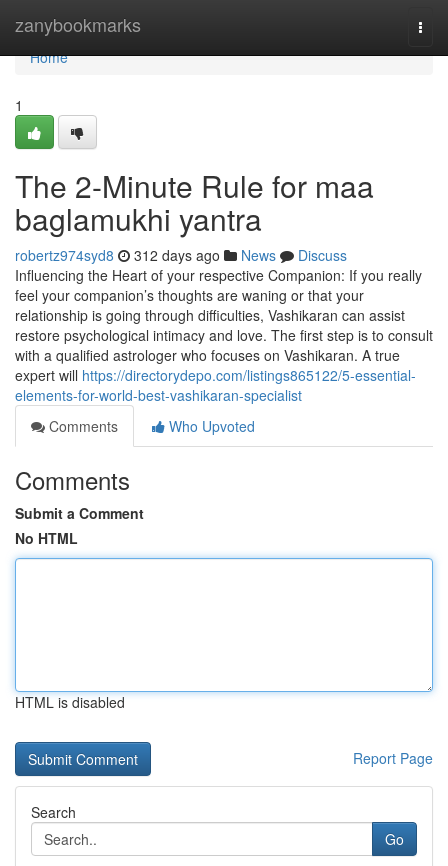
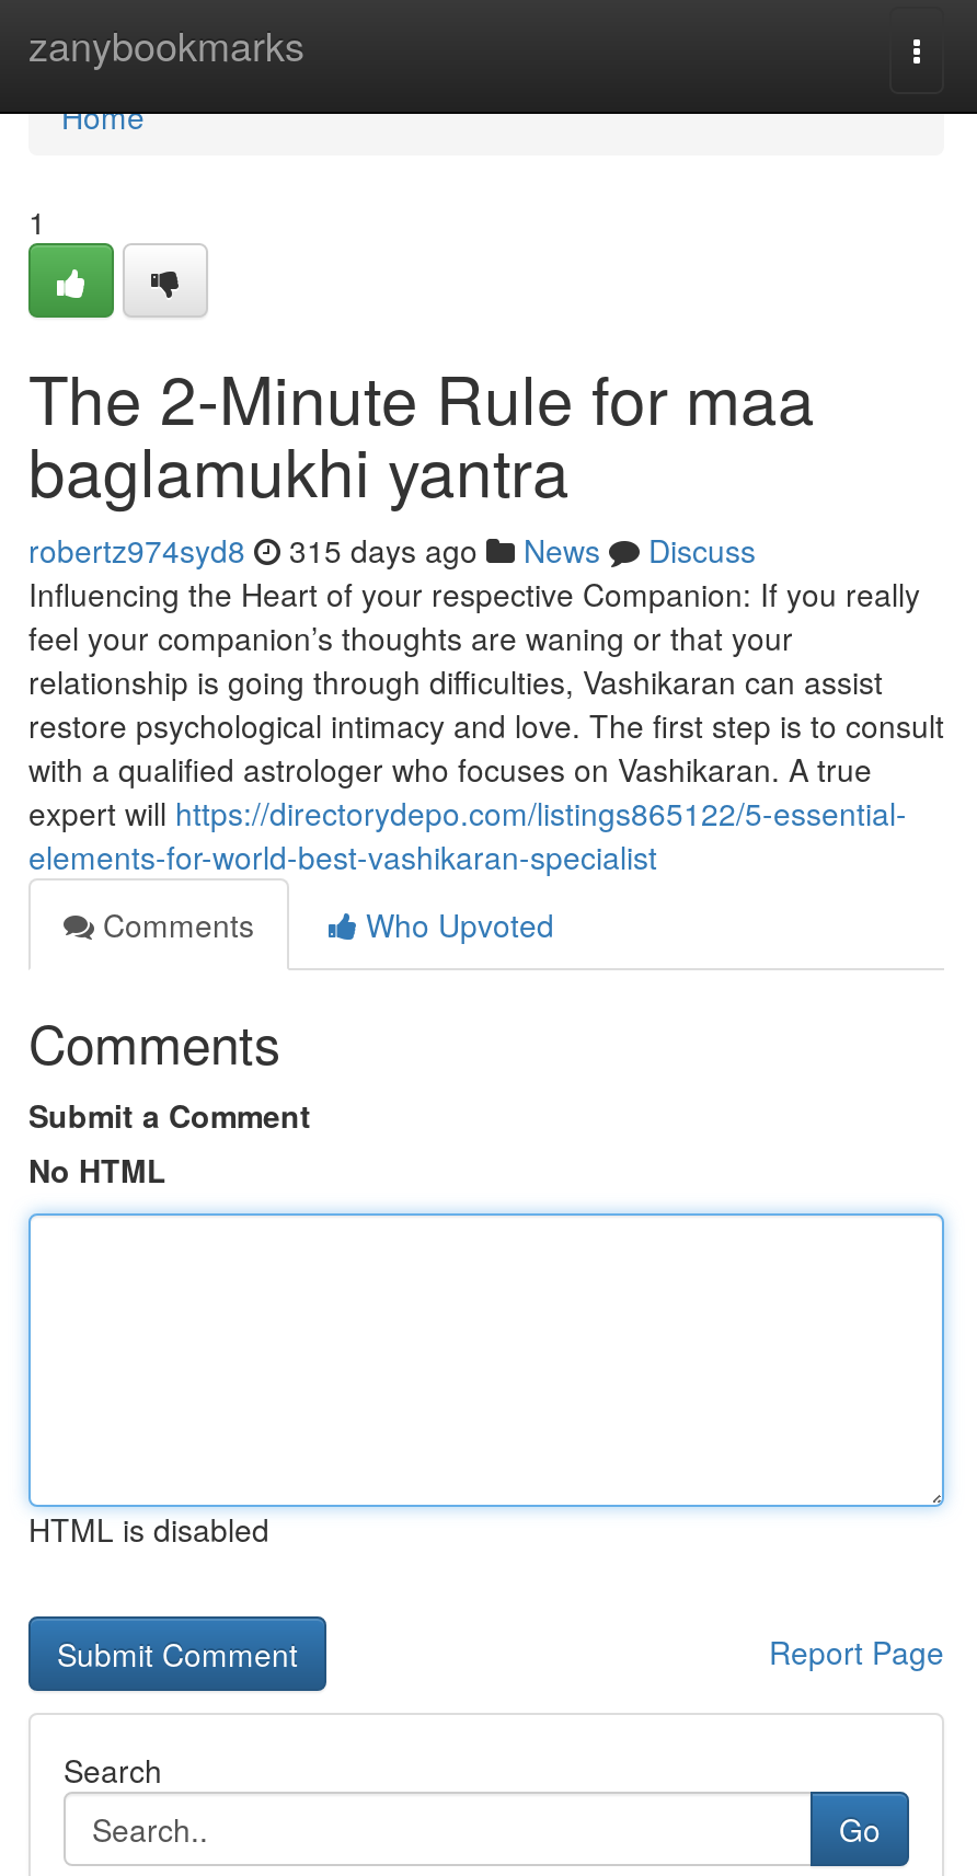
- robertz974syd8 312 days ago News Discuss
+ robertz974syd8 315 days ago News Discuss
